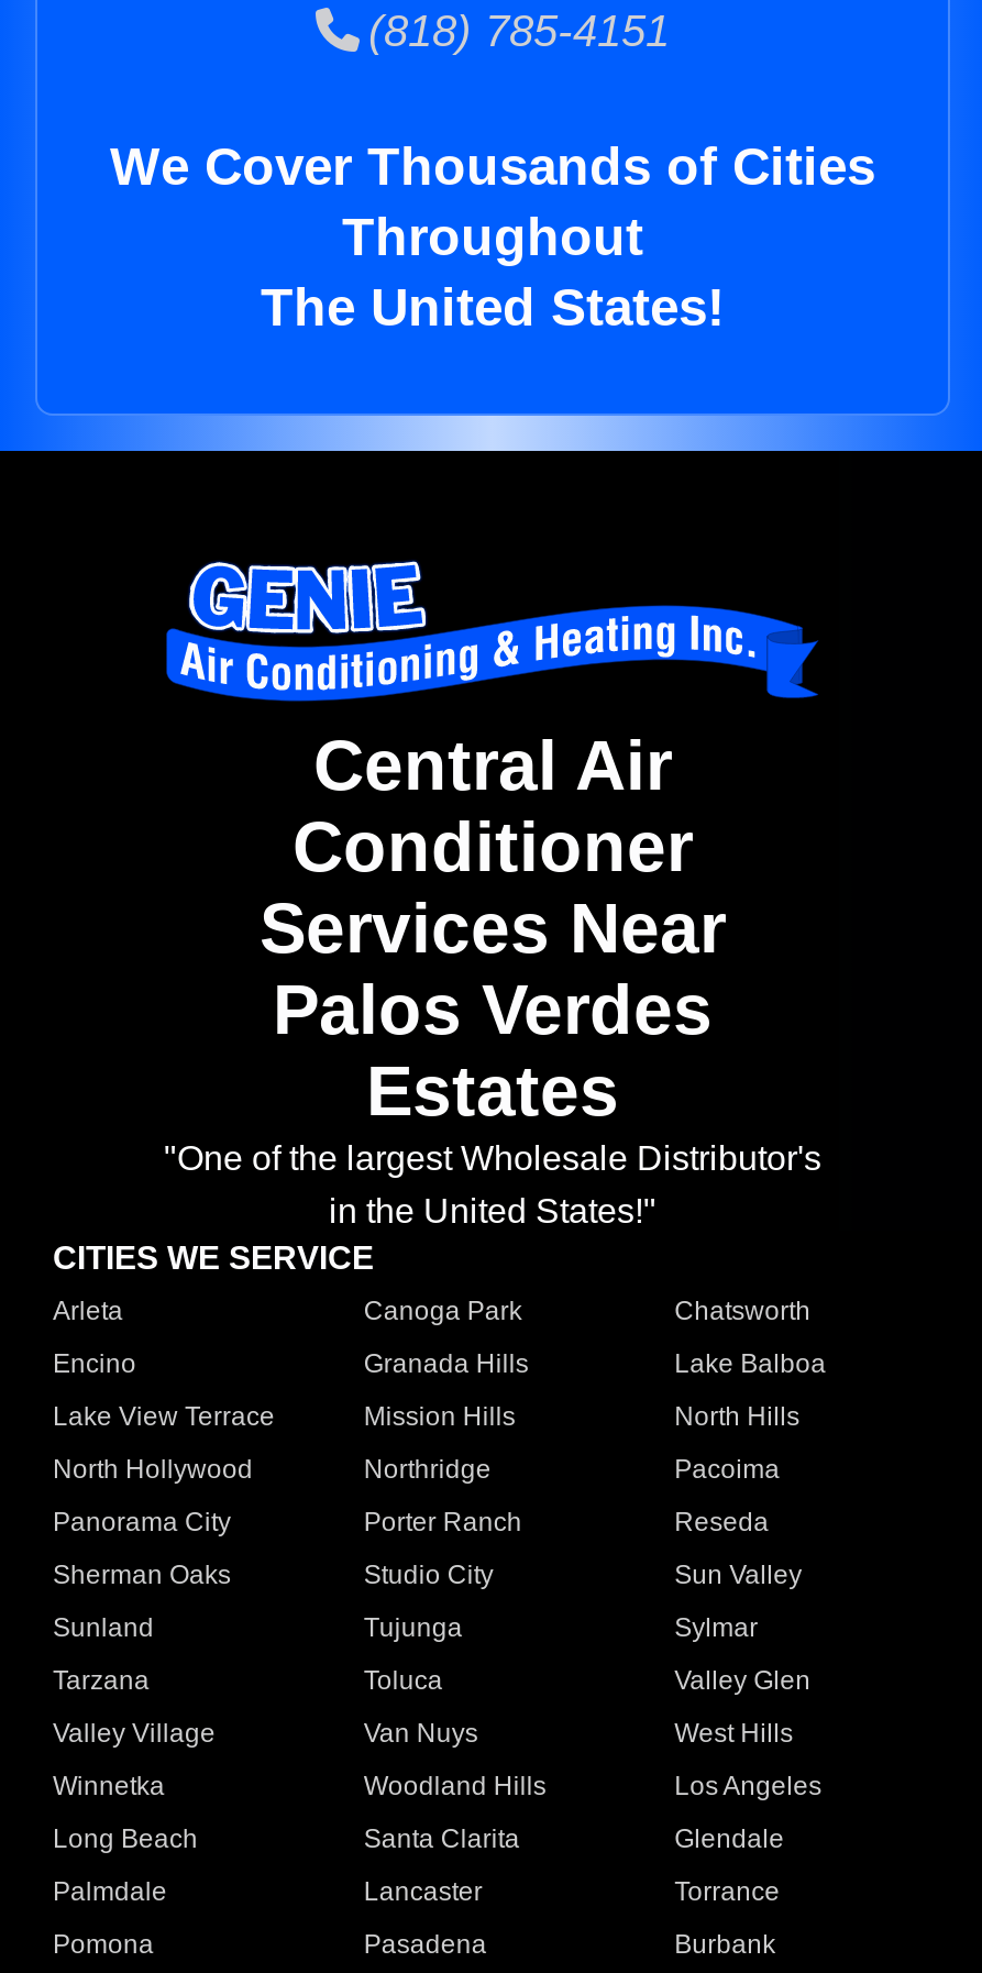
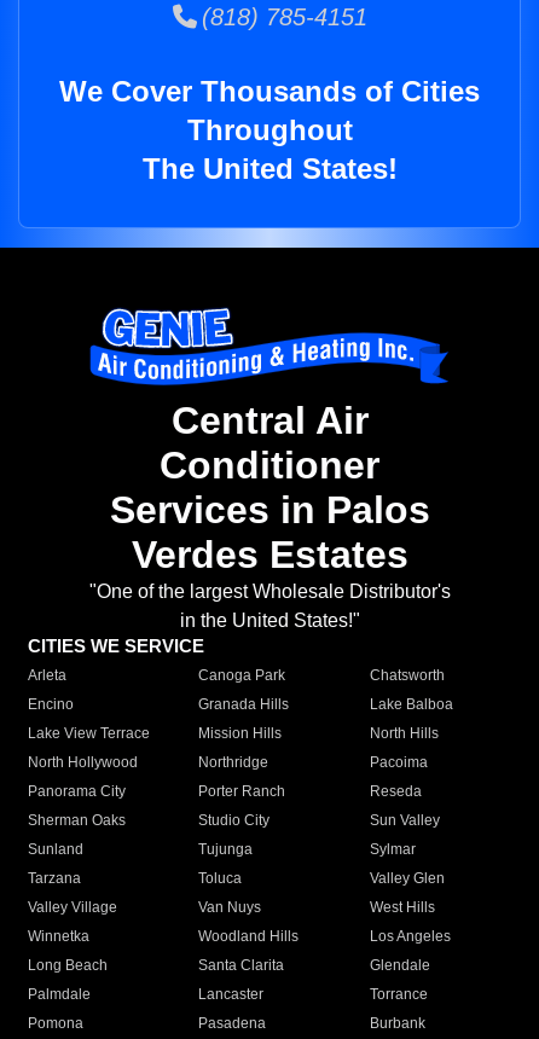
- Services Near
- Palos Verdes
- Estates
+ Services in Palos
+ Verdes Estates
